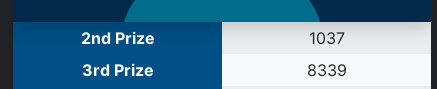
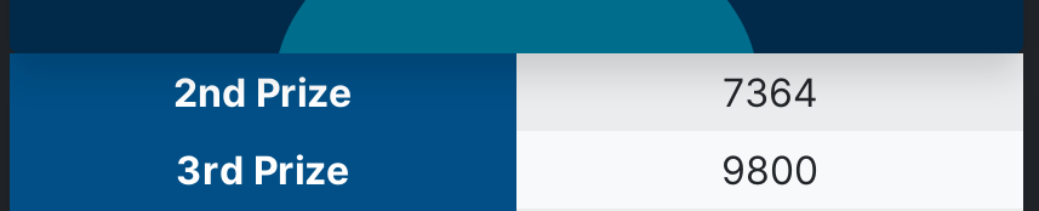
- 1037
+ 7364

- 8339
+ 9800
